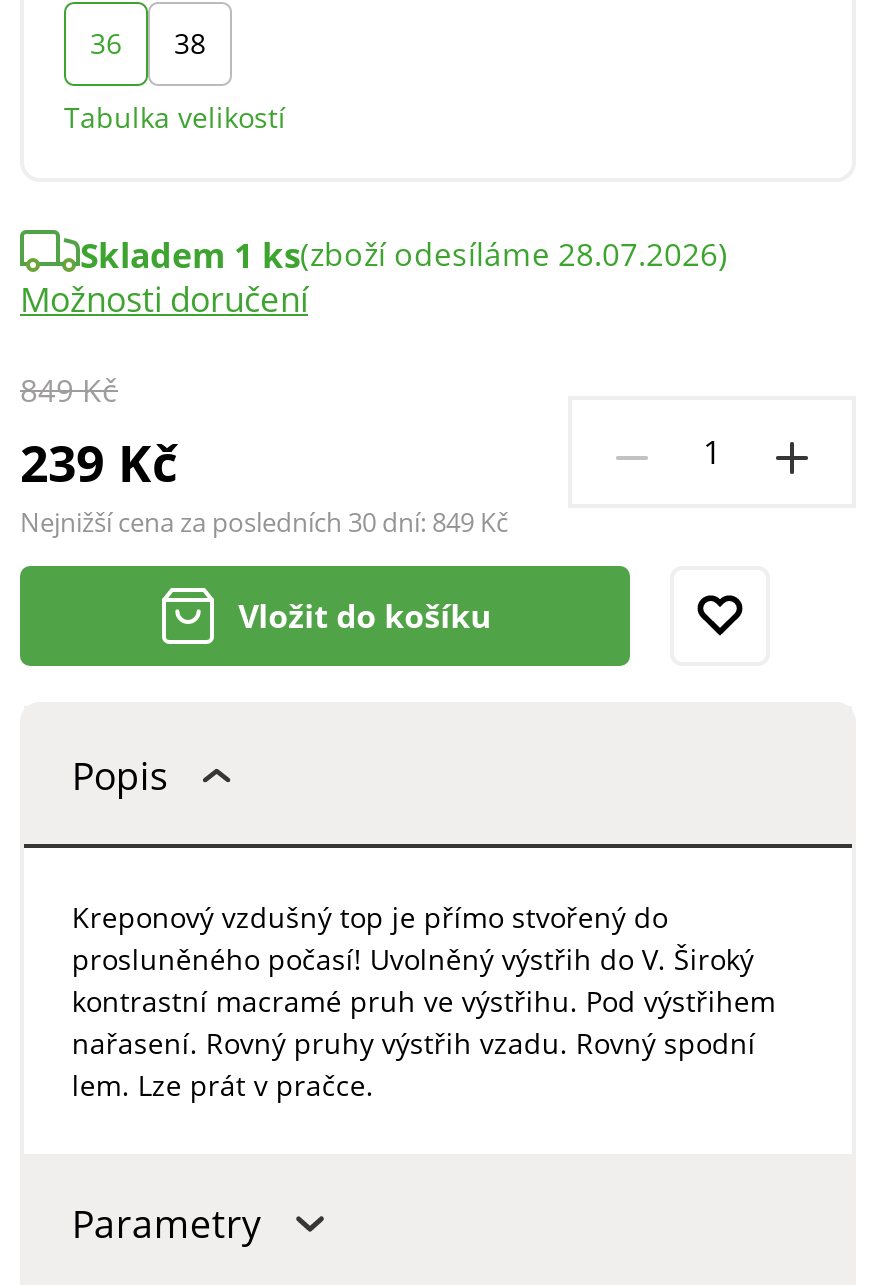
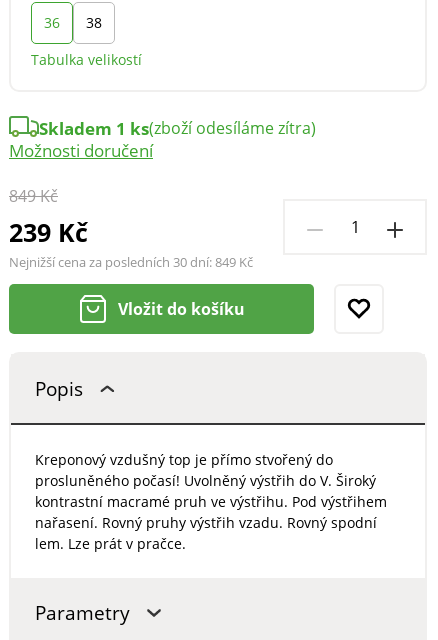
- Skladem 1 ks(zboží odesíláme 28.07.2026)
+ Skladem 1 ks(zboží odesíláme zítra)
